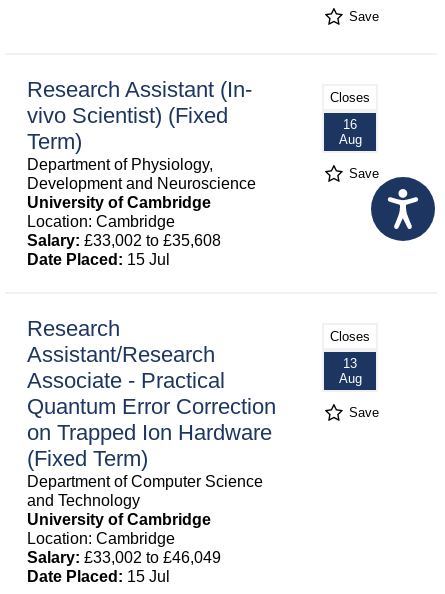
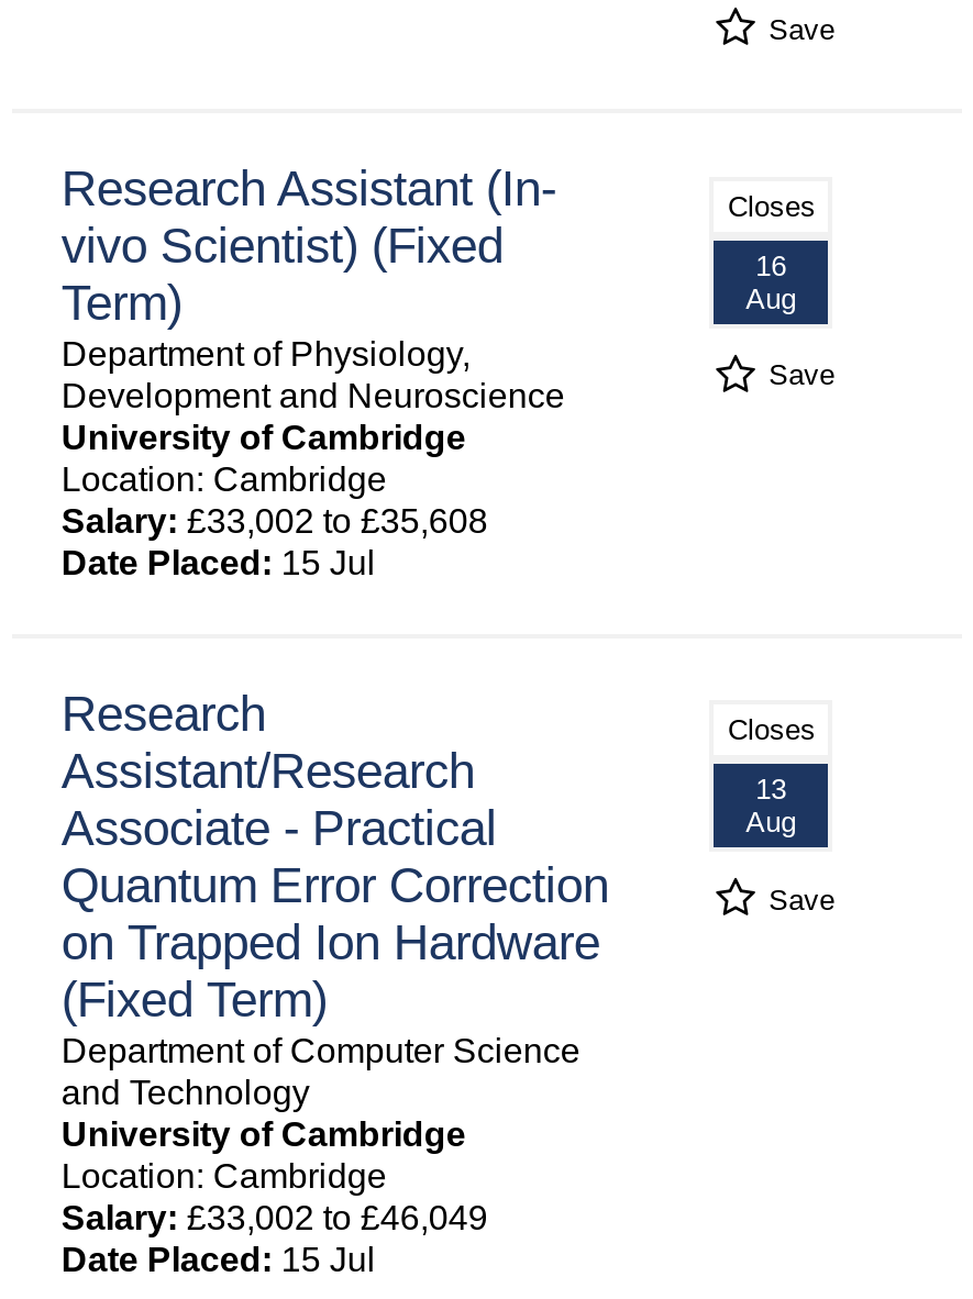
- [image]
